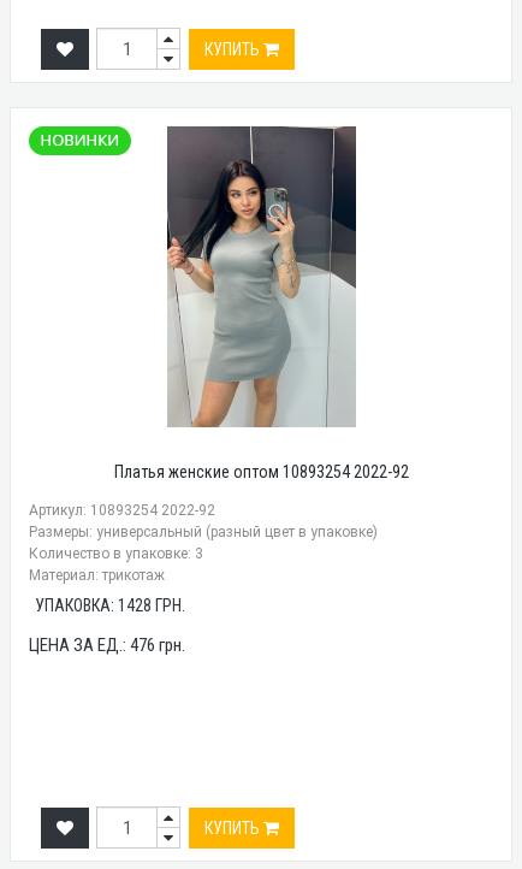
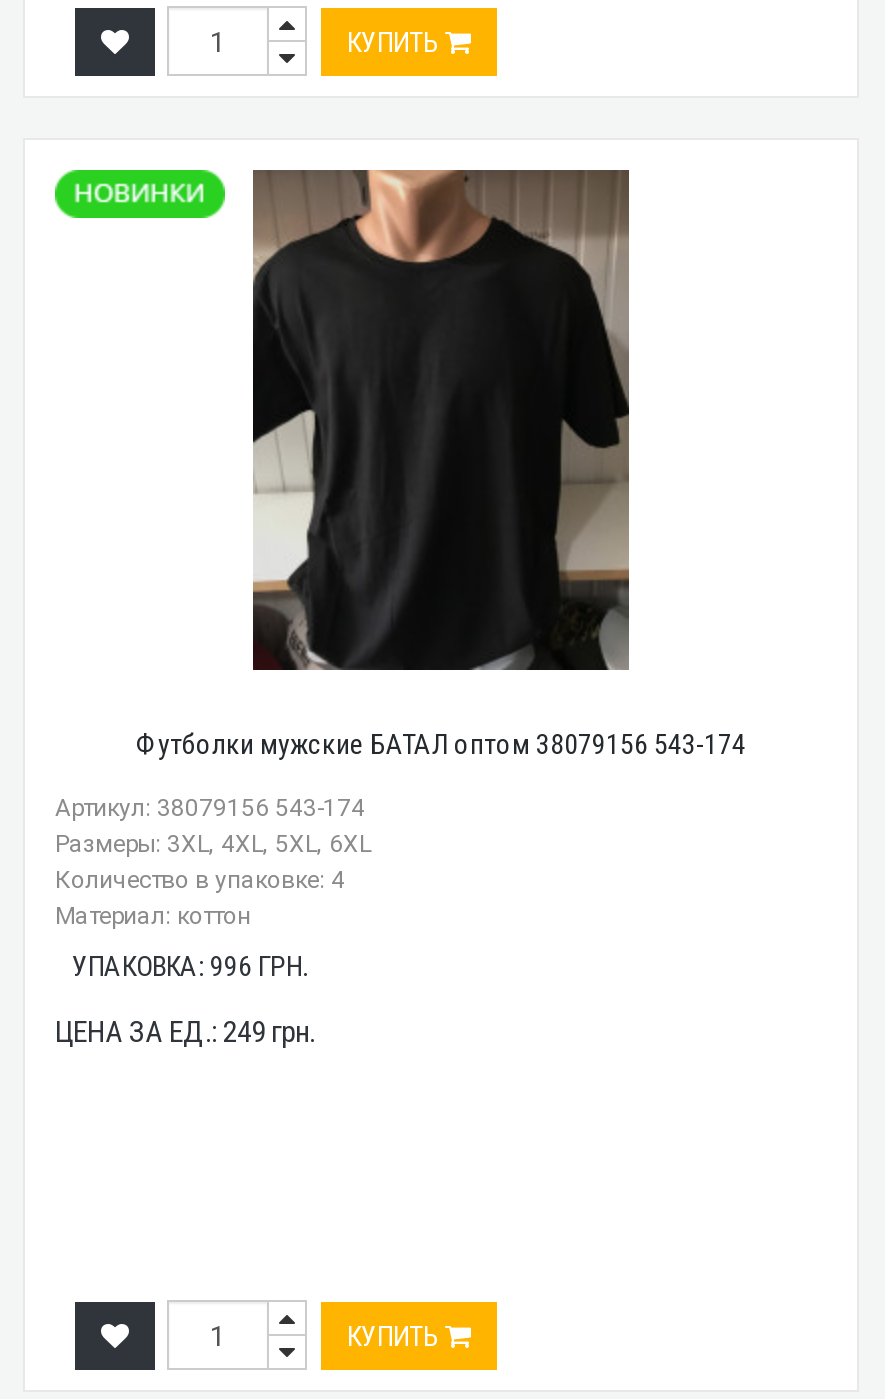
- [image]
- Платья женские оптом 10893254 2022-92
+ [image]
+ Футболки мужские БАТАЛ оптом 38079156 543-174

- Артикул: 10893254 2022-92
- Размеры: универсальный (разный цвет в упаковке)
- Количество в упаковке: 3
- Материал: трикотаж
+ Артикул: 38079156 543-174
+ Размеры: 3XL, 4XL, 5XL, 6XL
+ Количество в упаковке: 4
+ Материал: коттон

- УПАКОВКА: 1428 ГРН.
+ УПАКОВКА: 996 ГРН.

- ЦЕНА ЗА ЕД.: 476 грн.
+ ЦЕНА ЗА ЕД.: 249 грн.
